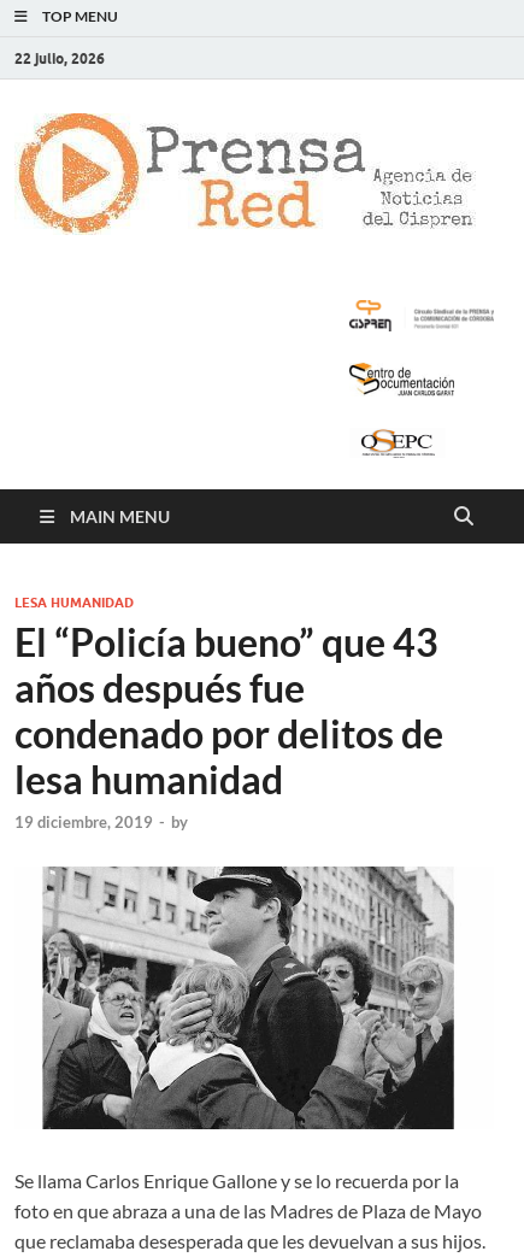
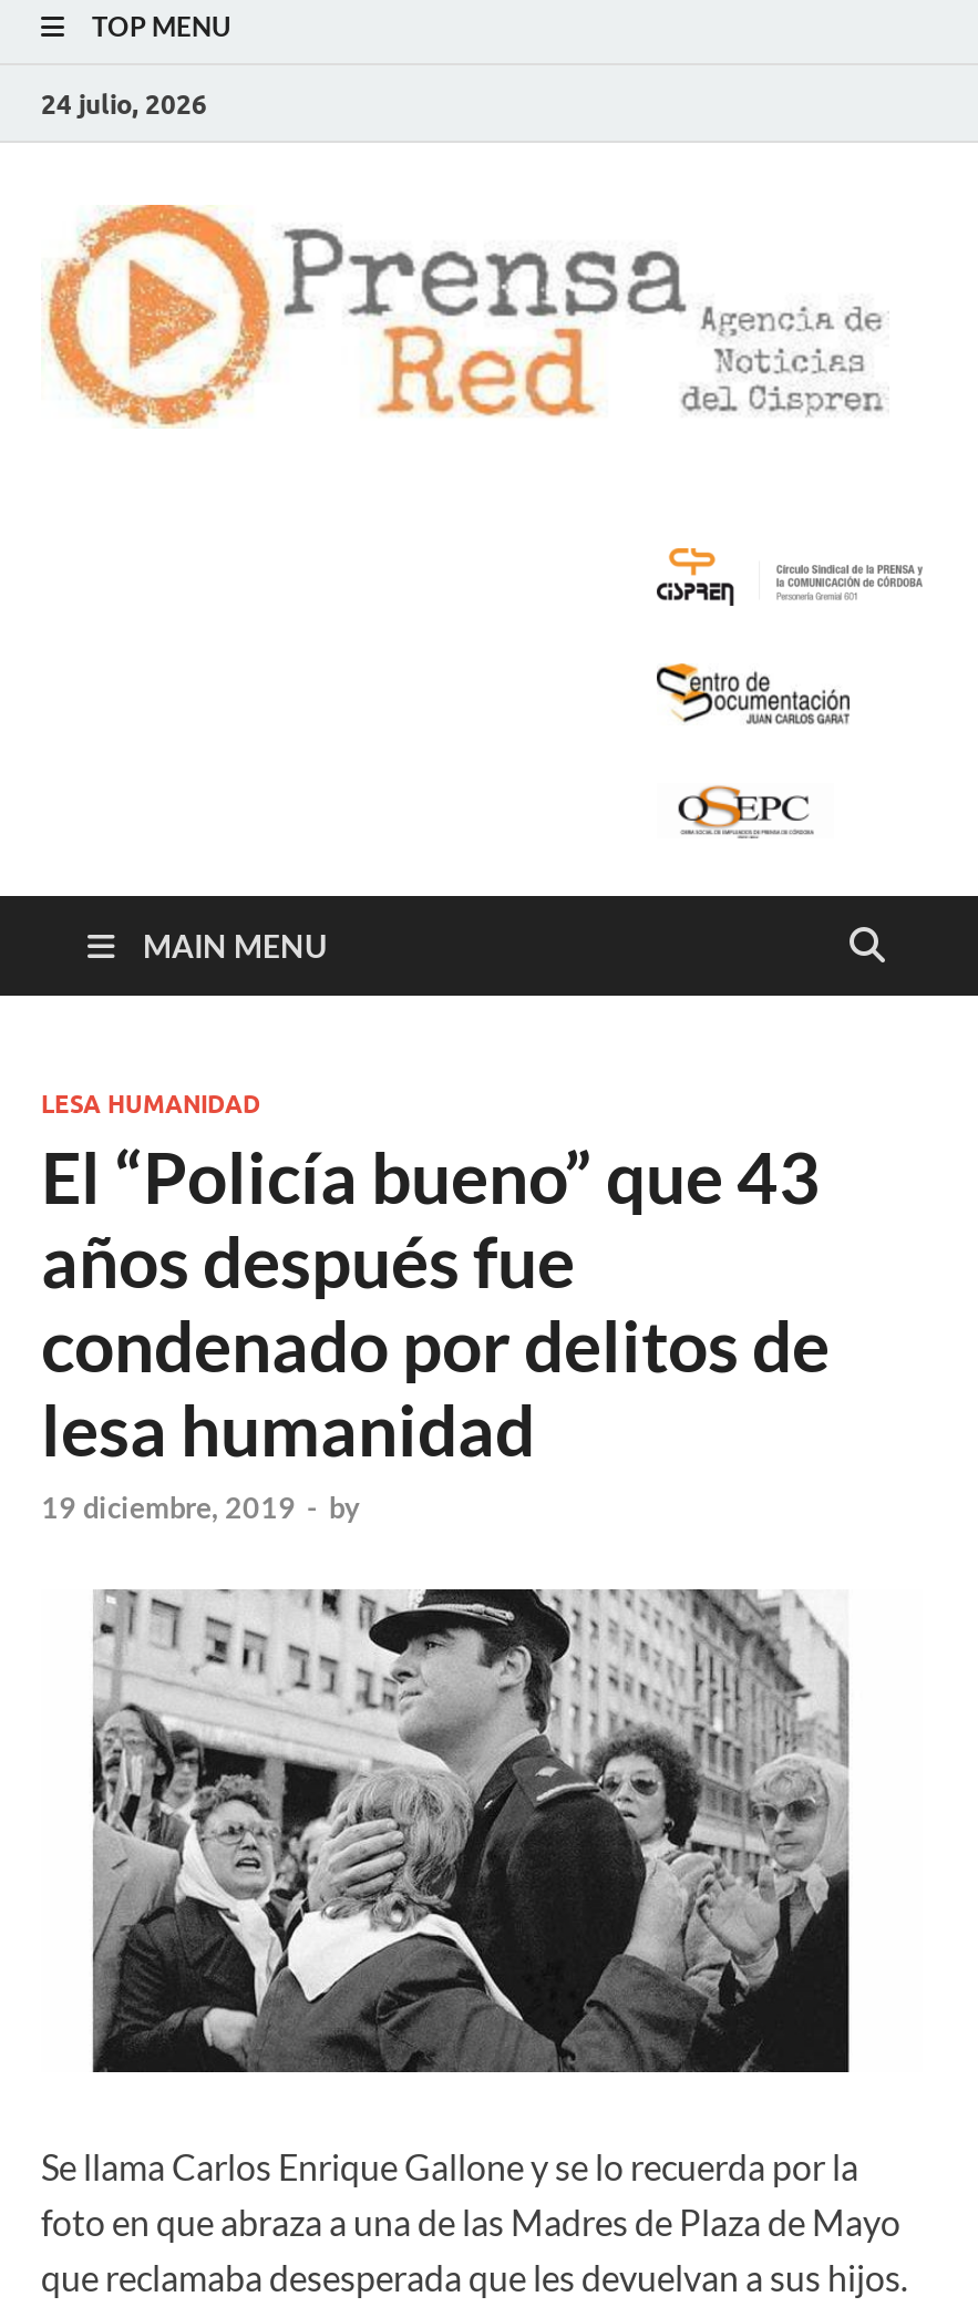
- 22 julio, 2026
+ 24 julio, 2026
